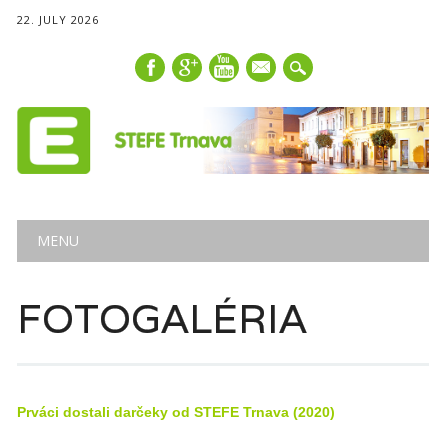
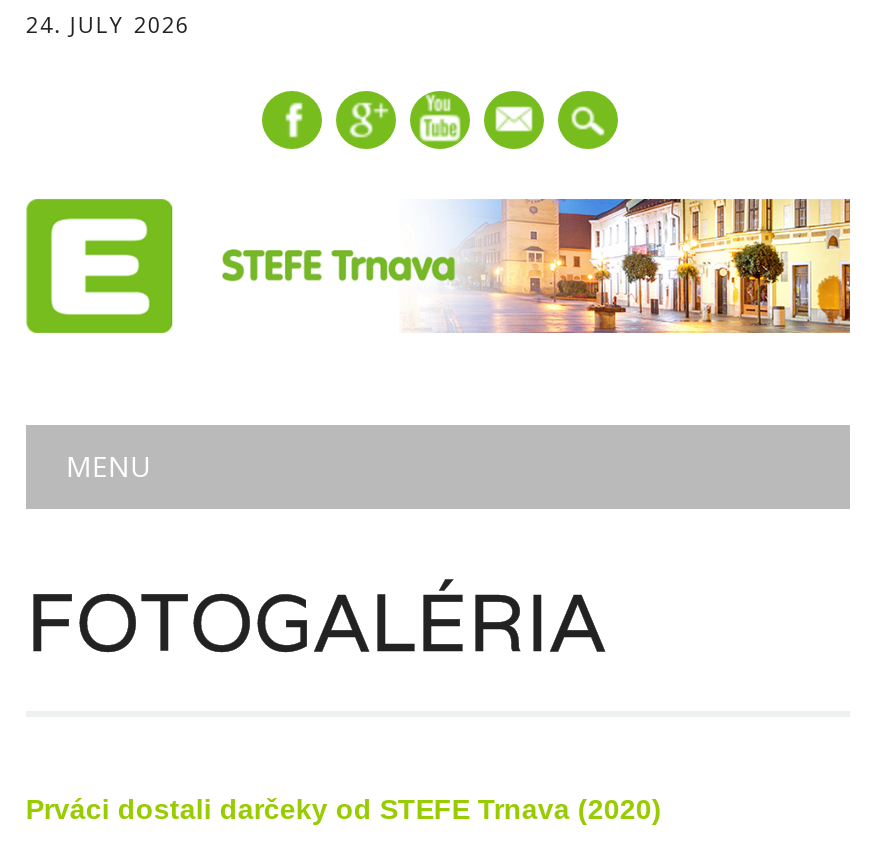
- 22. JULY 2026
+ 24. JULY 2026
